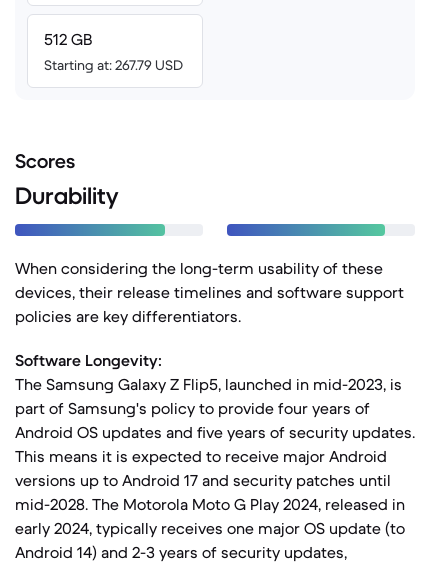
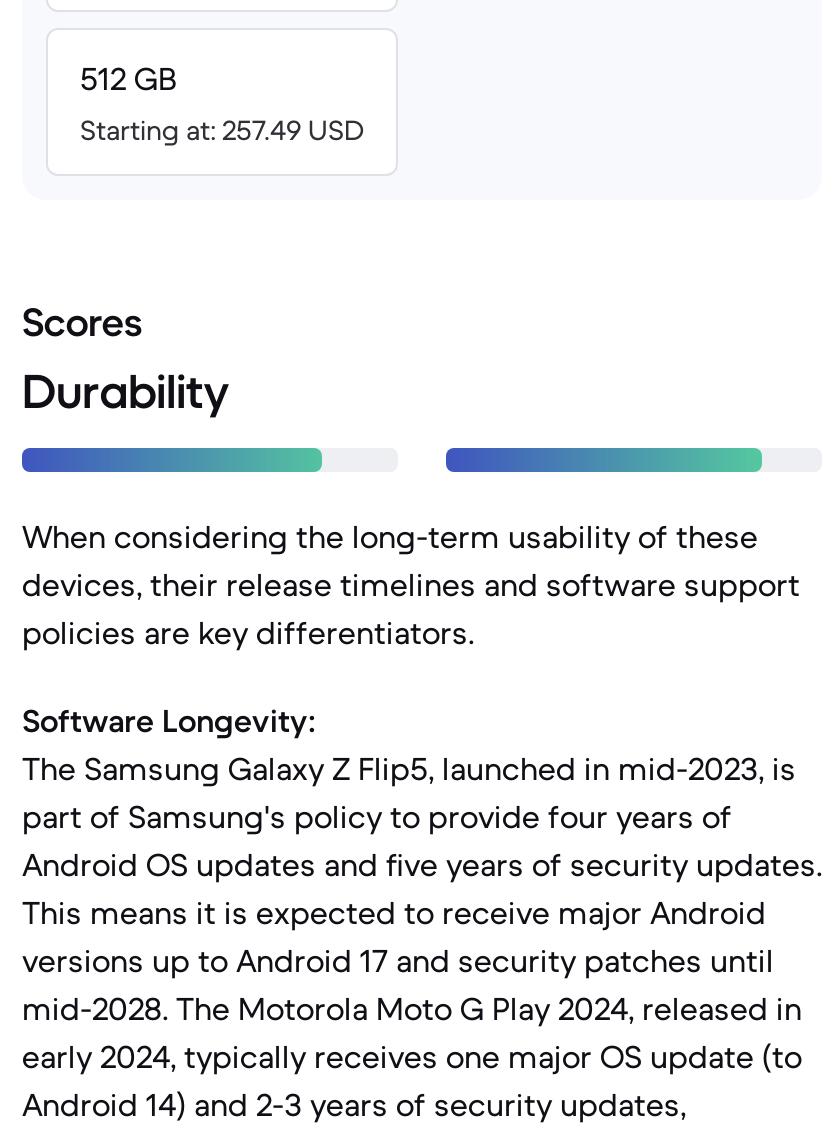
- Starting at: 267.79 USD
+ Starting at: 257.49 USD
